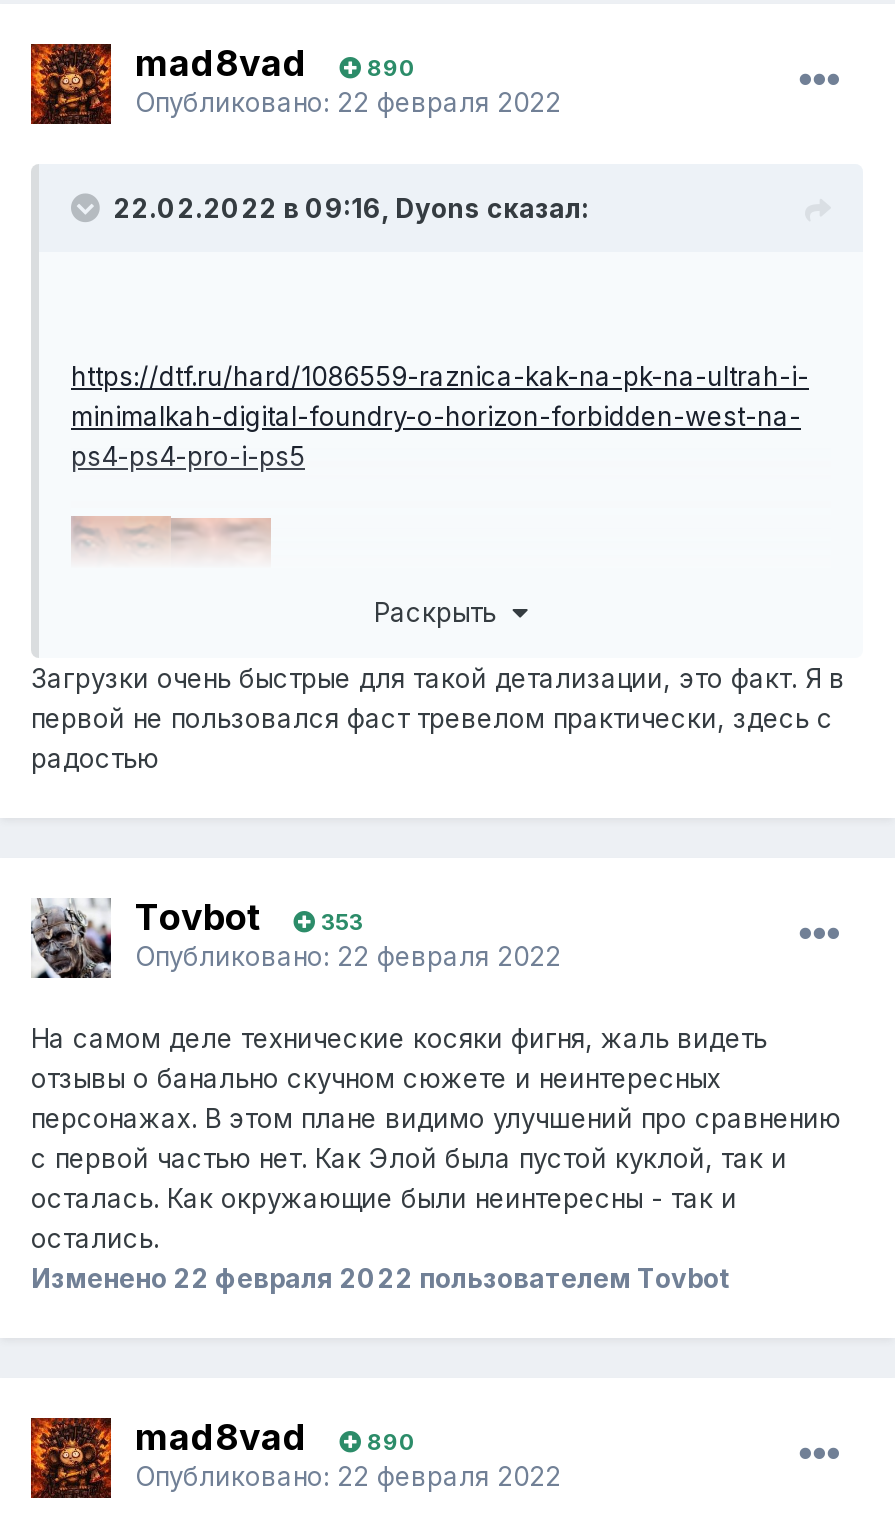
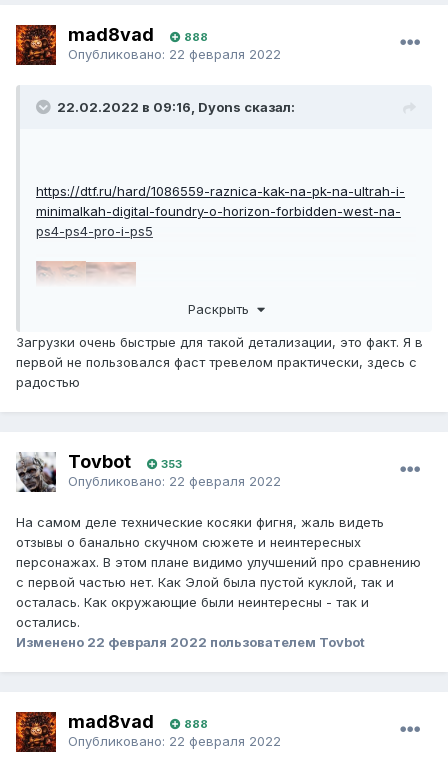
- mad8vad 890
+ mad8vad 888

- mad8vad 890
+ mad8vad 888
